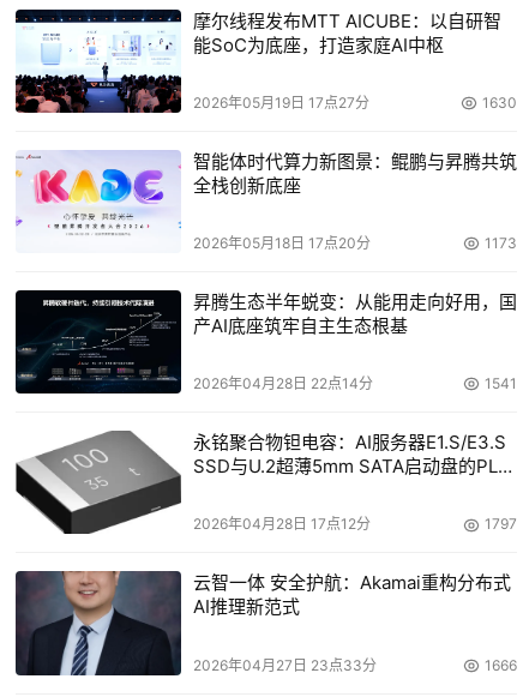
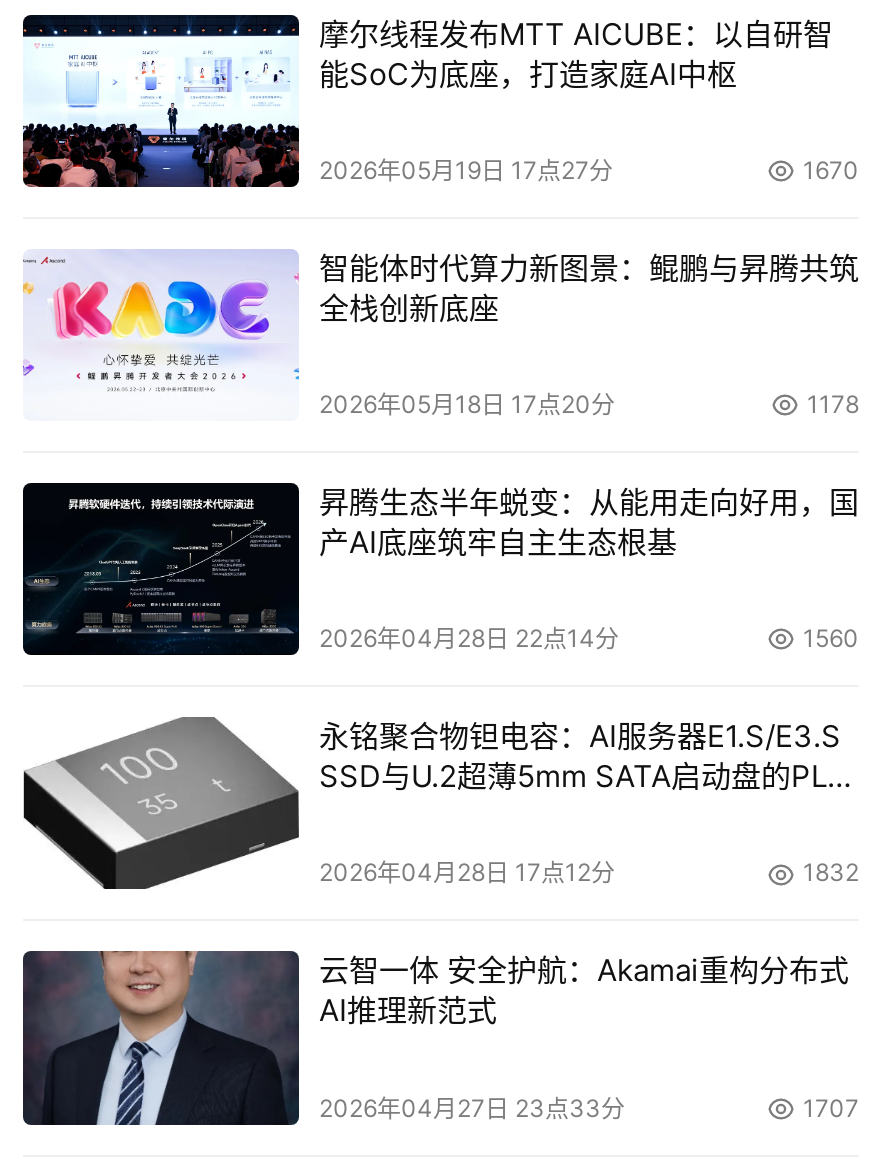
- 1630
+ 1670

- 1173
+ 1178

- 1541
+ 1560

- 1797
+ 1832

- 1666
+ 1707
